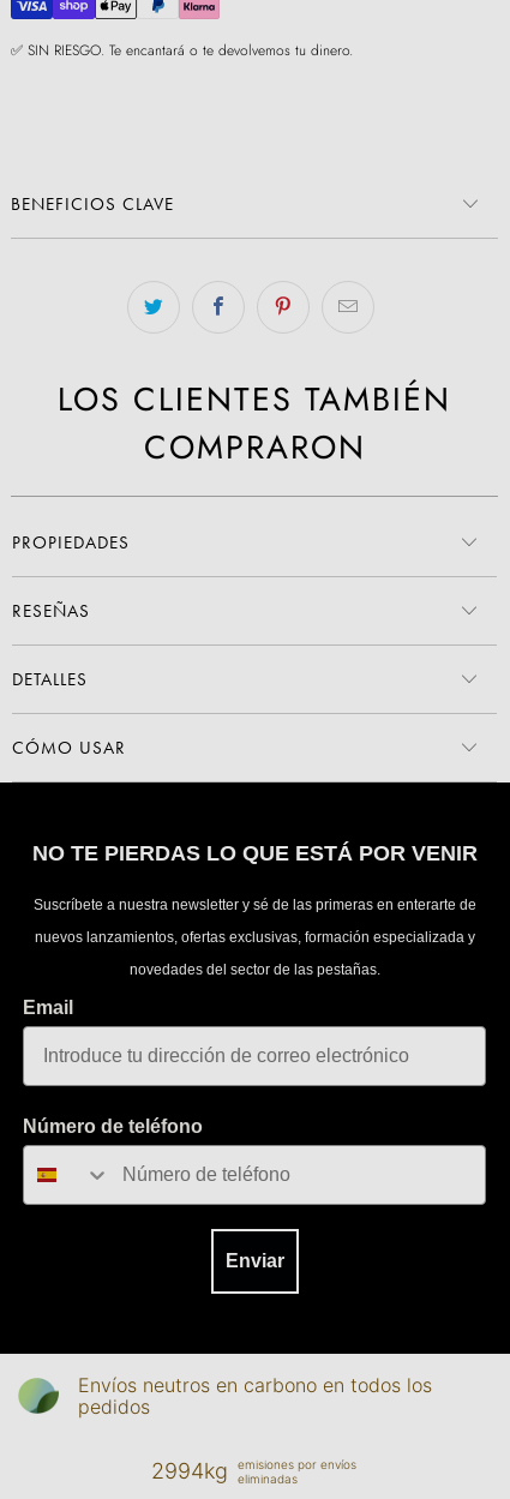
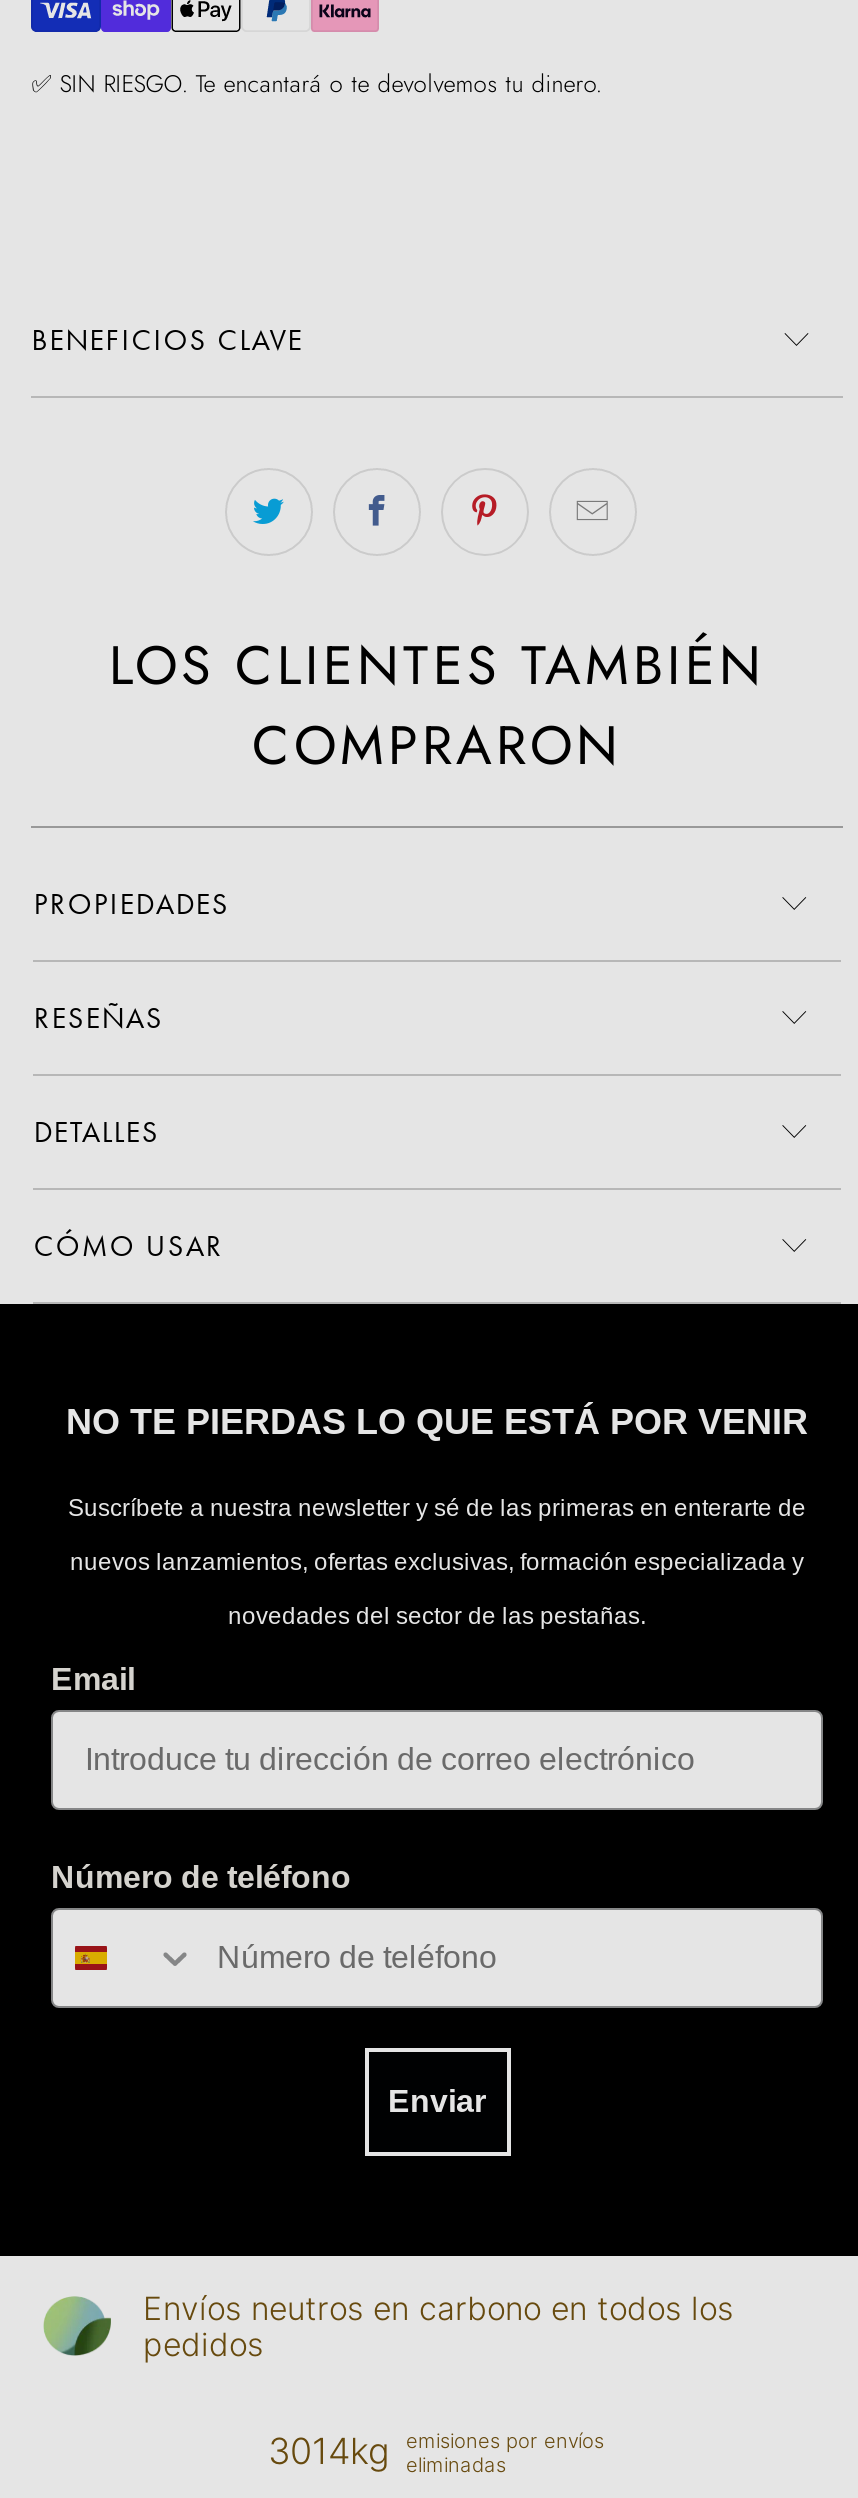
- 2994kg emisiones por envíos eliminadas
+ 3014kg emisiones por envíos eliminadas
